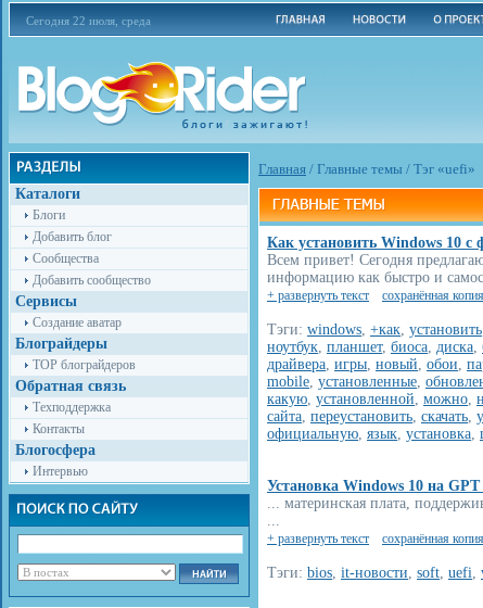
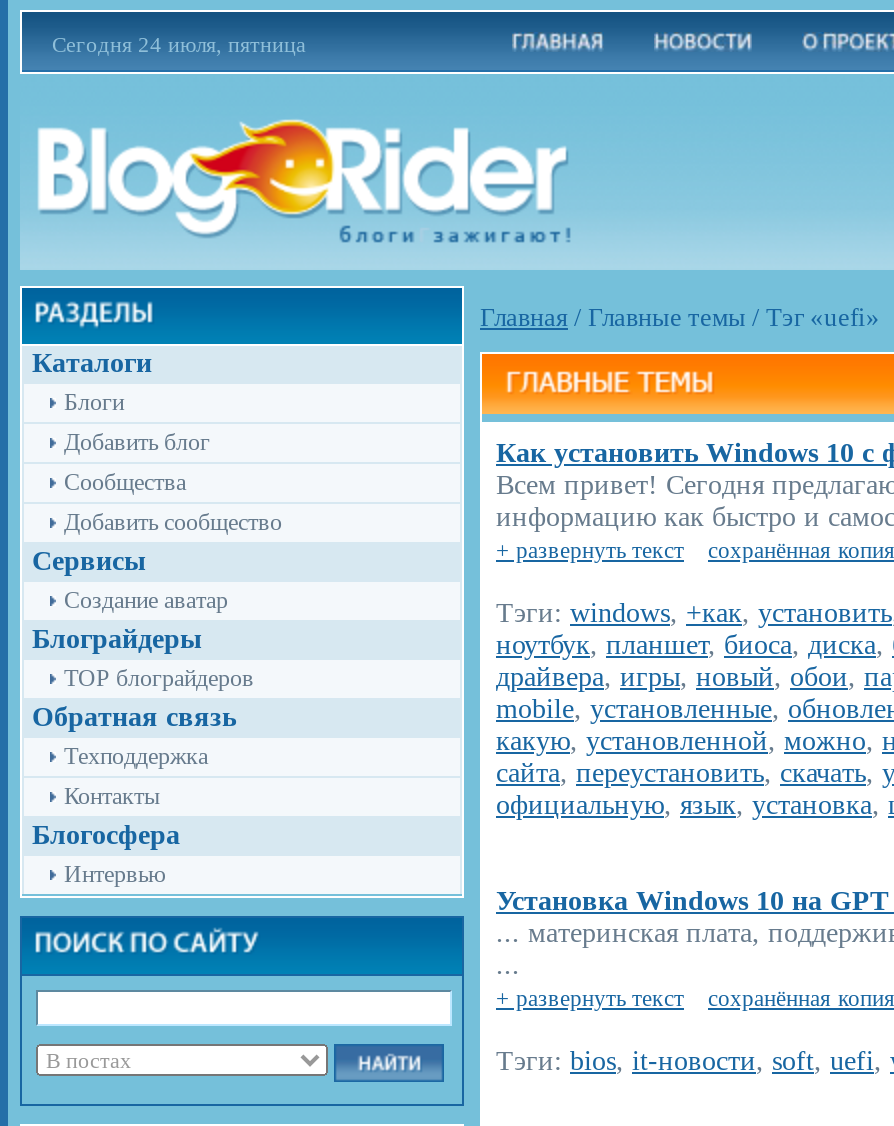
- Сегодня 22 июля, среда
+ Сегодня 24 июля, пятница
